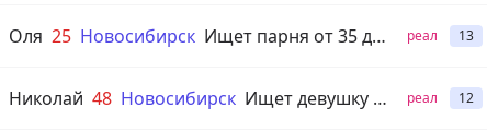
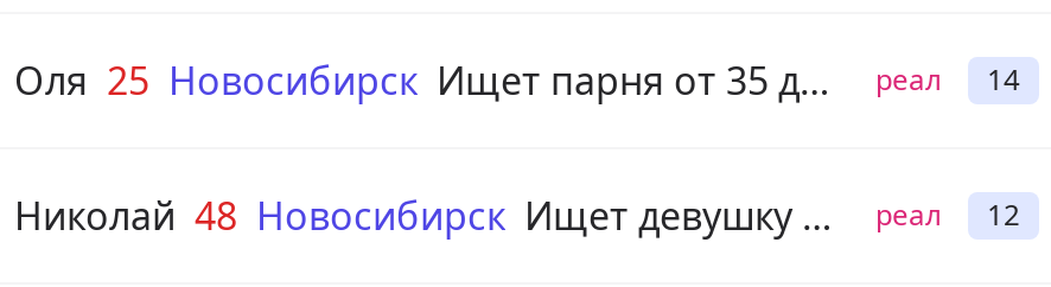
- 13
+ 14
